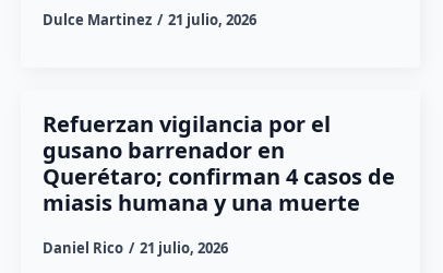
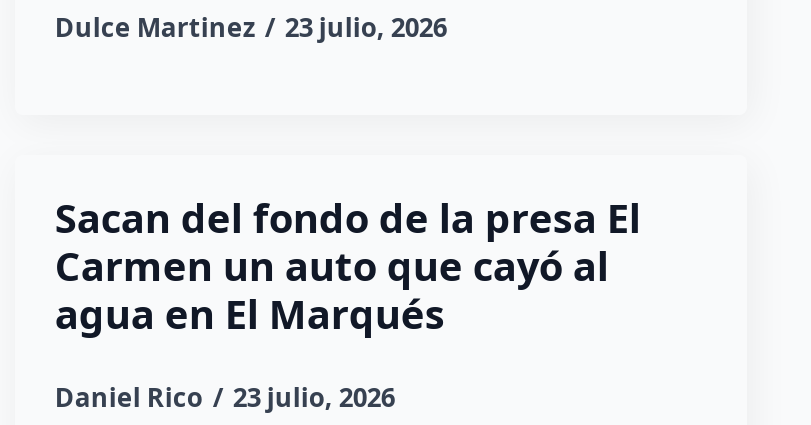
- Dulce Martinez 21 julio, 2026
+ Dulce Martinez 23 julio, 2026

- Refuerzan vigilancia por el
- gusano barrenador en
- Querétaro; confirman 4 casos de
- miasis humana y una muerte
+ Sacan del fondo de la presa El
+ Carmen un auto que cayó al
+ agua en El Marqués

- Daniel Rico 21 julio, 2026
+ Daniel Rico 23 julio, 2026
